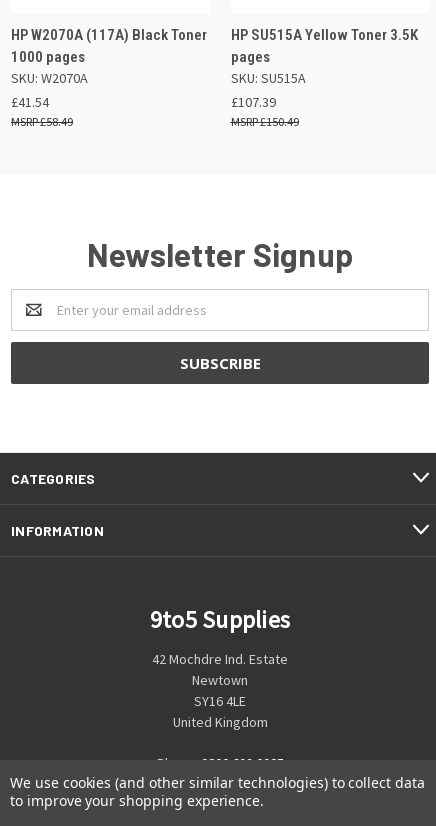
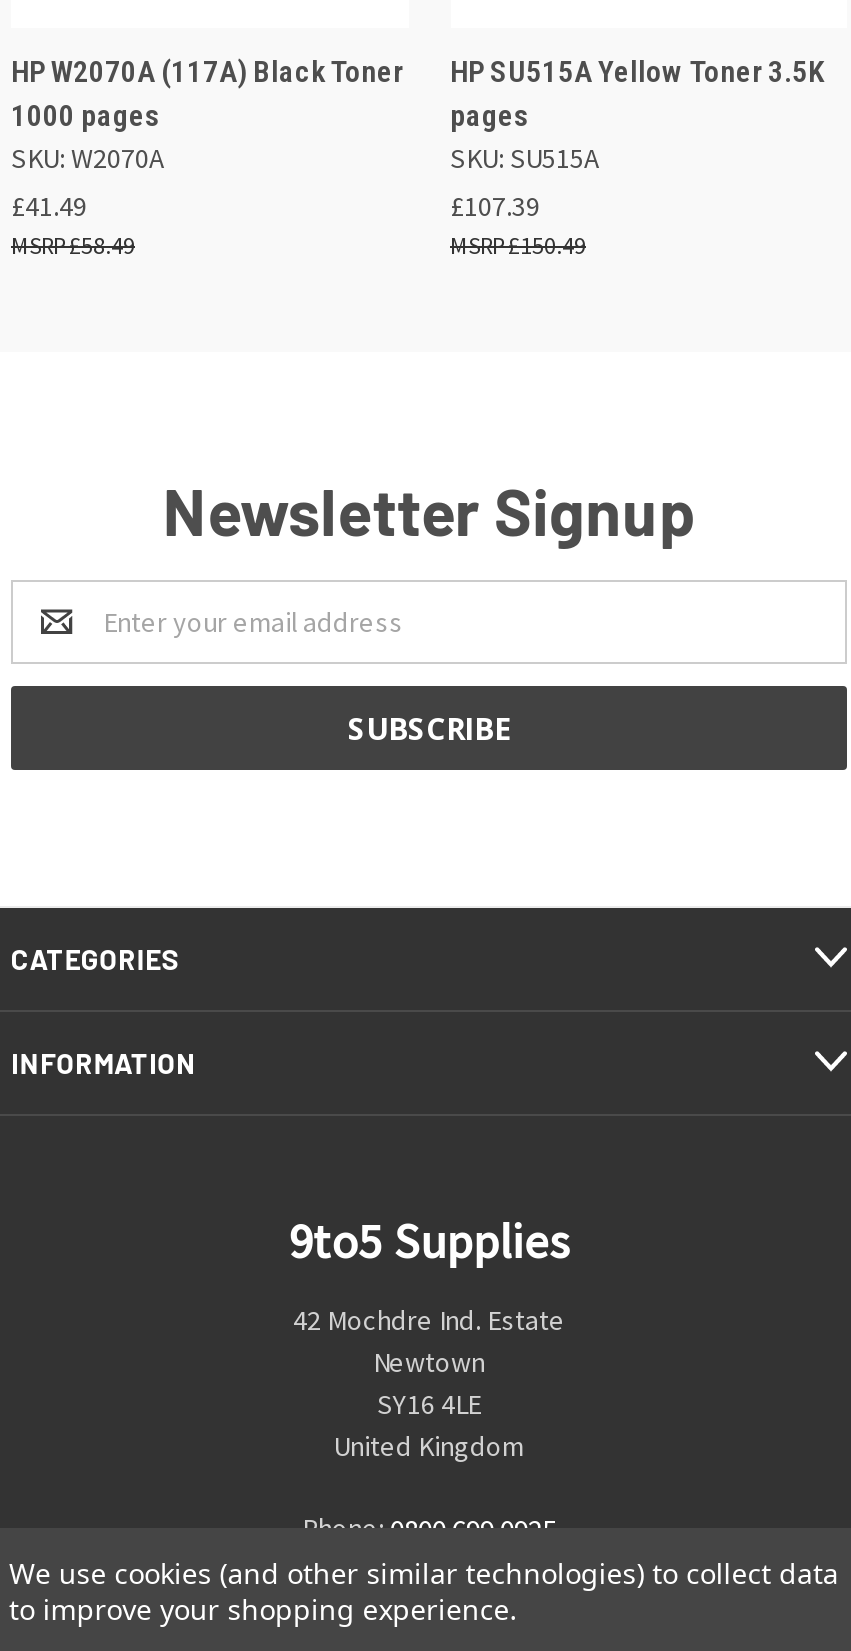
- £41.54
+ £41.49
